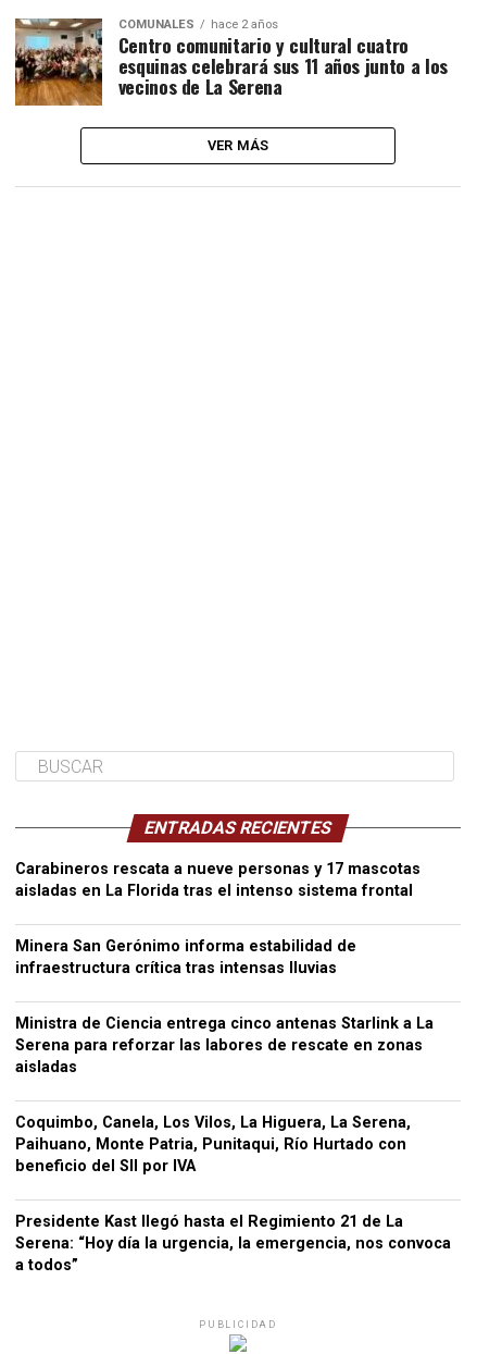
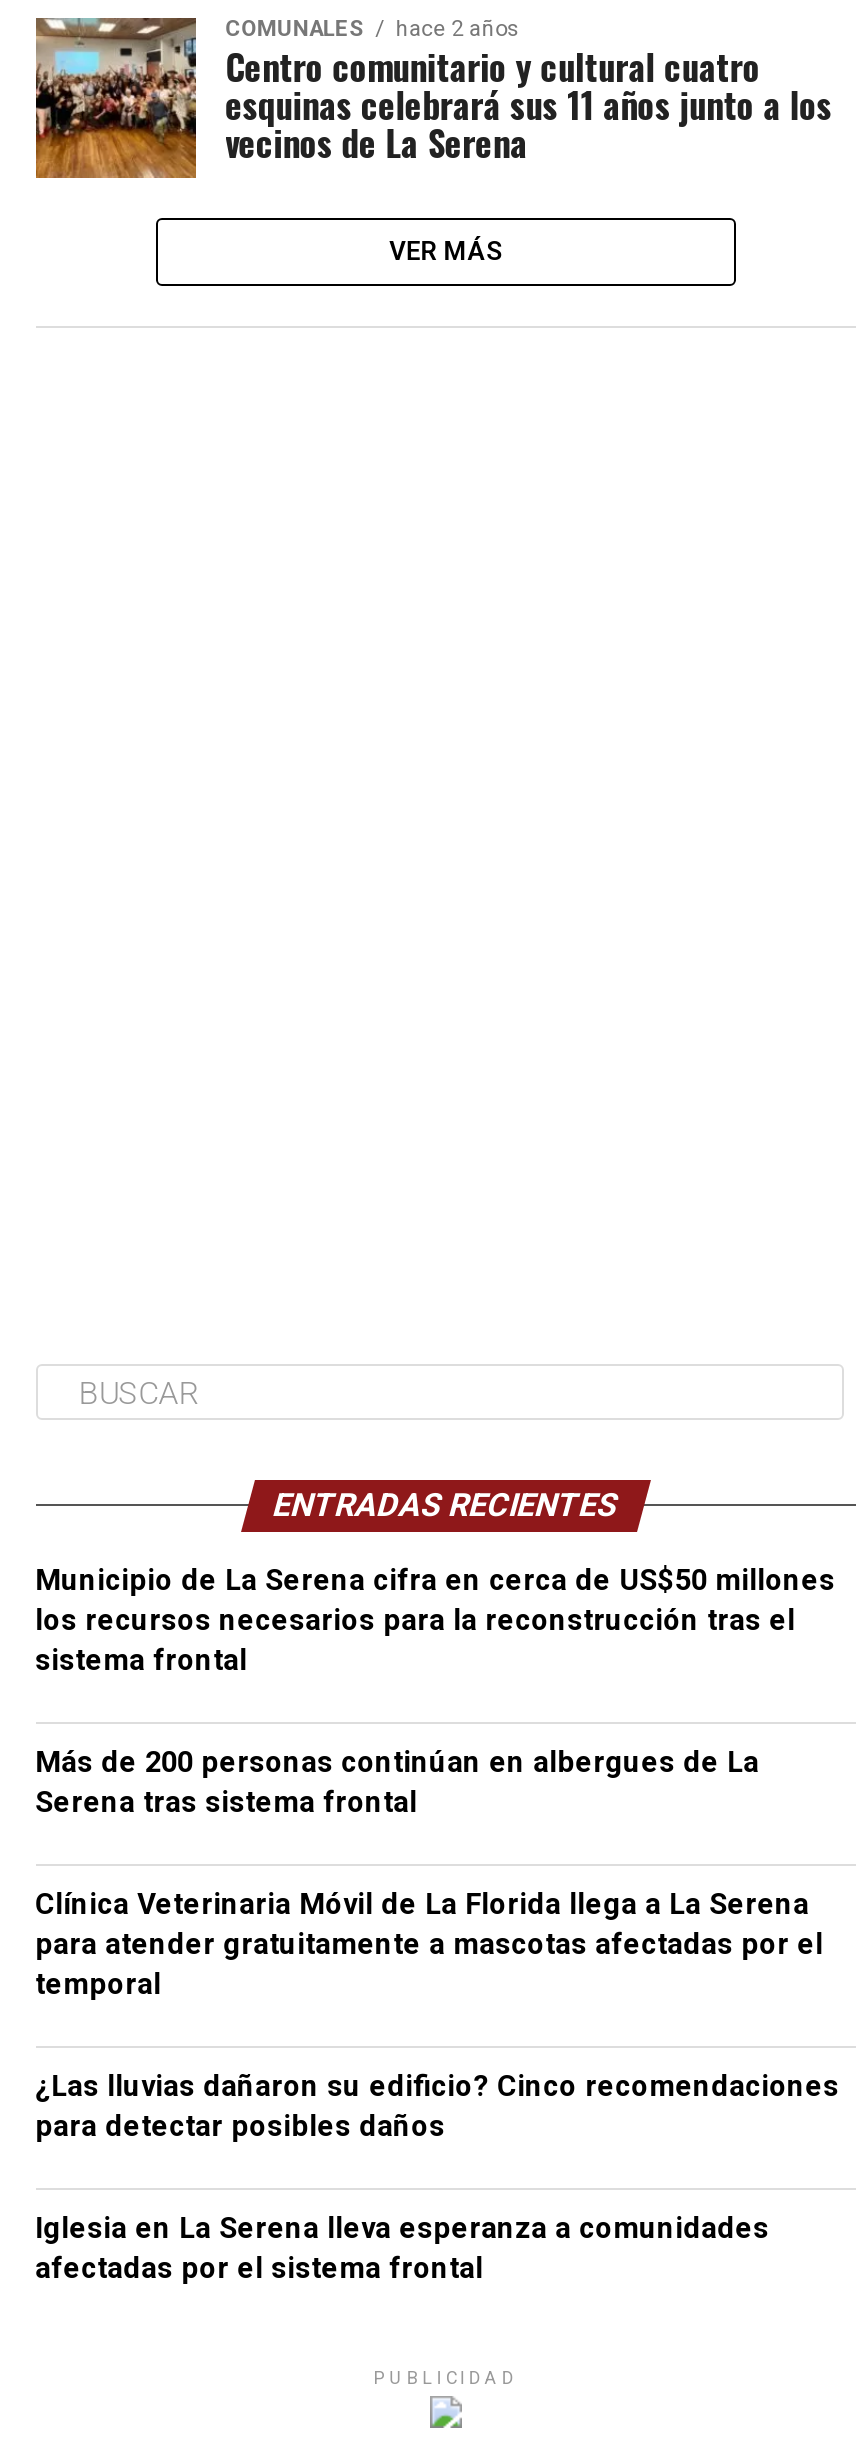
- Carabineros rescata a nueve personas y 17 mascotas
- aisladas en La Florida tras el intenso sistema frontal
+ Municipio de La Serena cifra en cerca de US$50 millones
+ los recursos necesarios para la reconstrucción tras el
+ sistema frontal

- Minera San Gerónimo informa estabilidad de
- infraestructura crítica tras intensas lluvias
+ Más de 200 personas continúan en albergues de La
+ Serena tras sistema frontal

- Ministra de Ciencia entrega cinco antenas Starlink a La
- Serena para reforzar las labores de rescate en zonas
- aisladas
+ Clínica Veterinaria Móvil de La Florida llega a La Serena
+ para atender gratuitamente a mascotas afectadas por el
+ temporal

- Coquimbo, Canela, Los Vilos, La Higuera, La Serena,
- Paihuano, Monte Patria, Punitaqui, Río Hurtado con
- beneficio del SII por IVA
+ ¿Las lluvias dañaron su edificio? Cinco recomendaciones
+ para detectar posibles daños

- Presidente Kast llegó hasta el Regimiento 21 de La
- Serena: “Hoy día la urgencia, la emergencia, nos convoca
- a todos”
+ Iglesia en La Serena lleva esperanza a comunidades
+ afectadas por el sistema frontal
